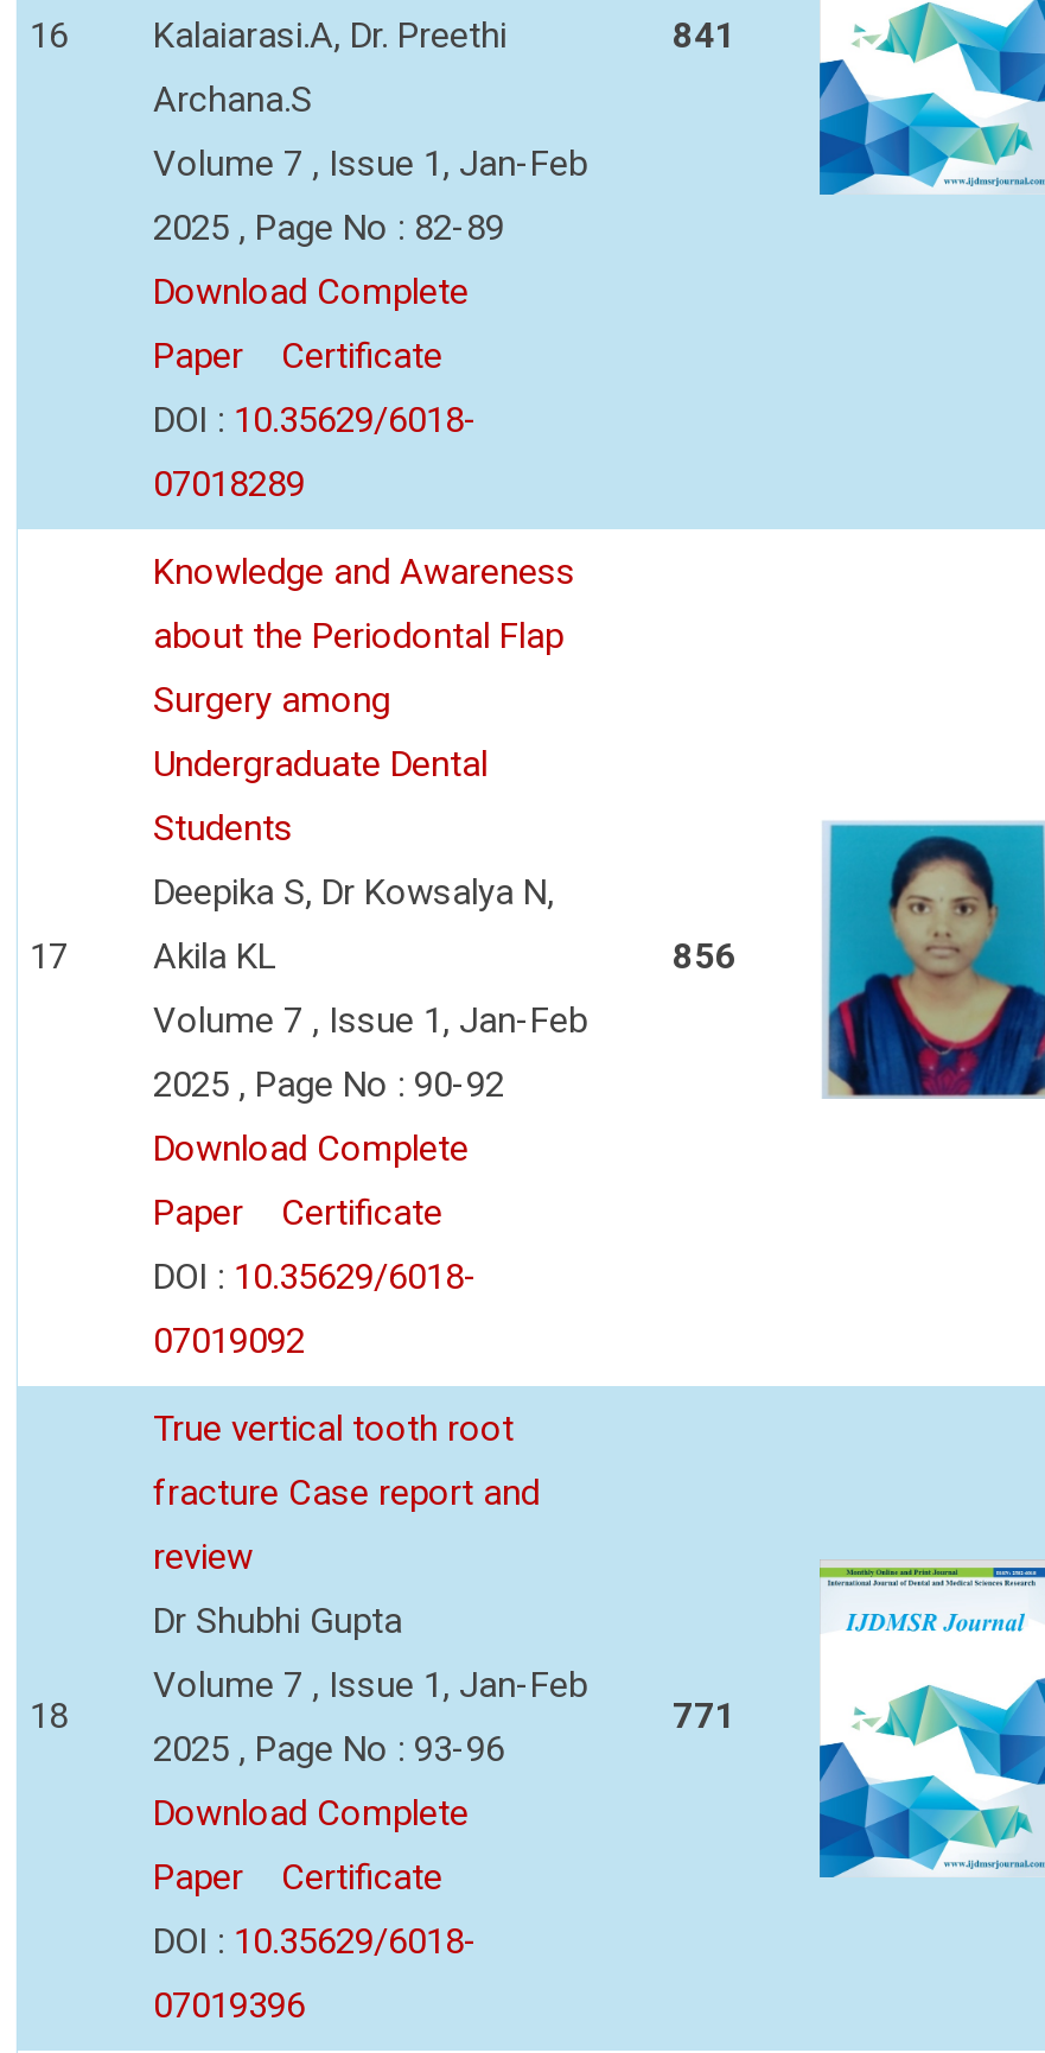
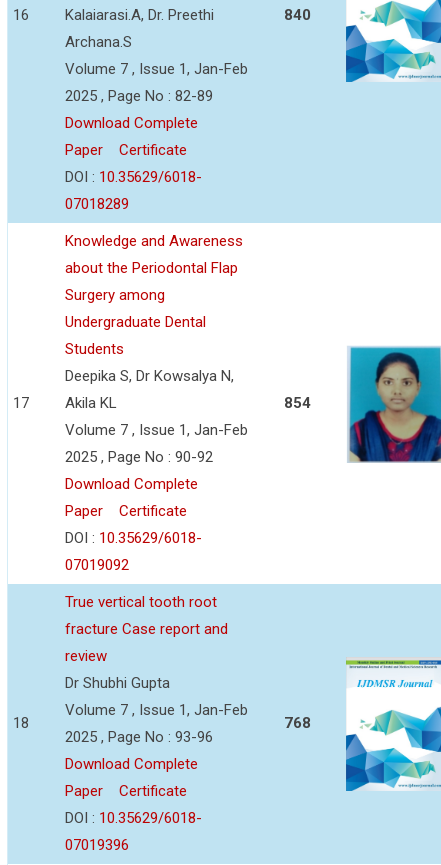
- 841
+ 840

- 856
+ 854

- 771
+ 768
